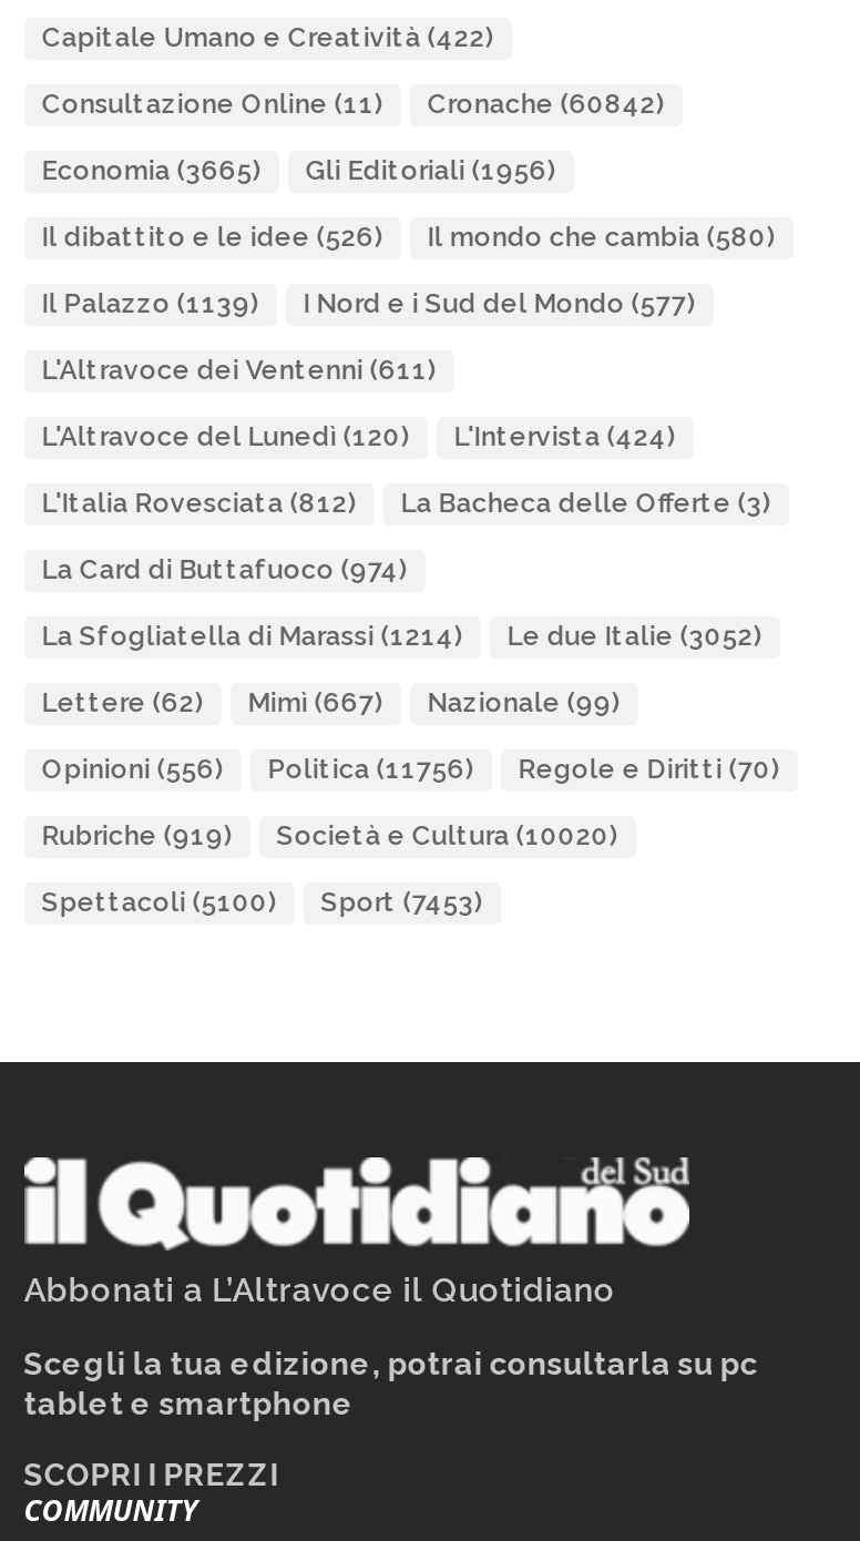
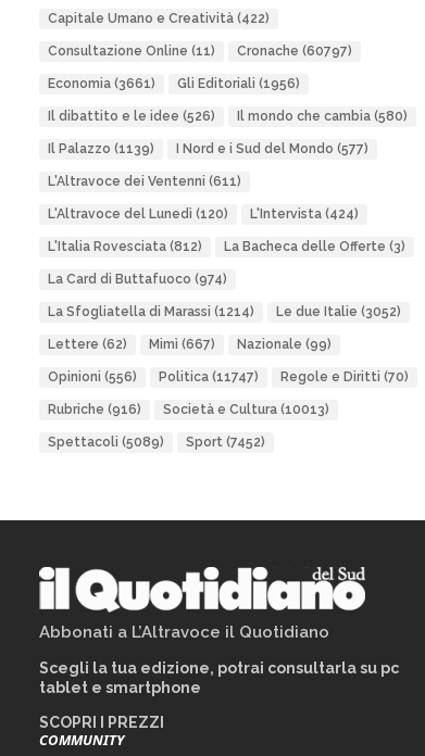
- Consultazione Online (11) Cronache (60842)
+ Consultazione Online (11) Cronache (60797)

- Economia (3665) Gli Editoriali (1956)
+ Economia (3661) Gli Editoriali (1956)

- Opinioni (556) Politica (11756) Regole e Diritti (70)
+ Opinioni (556) Politica (11747) Regole e Diritti (70)

- Rubriche (919)
+ Rubriche (916)

- Società e Cultura (10020)
+ Società e Cultura (10013)

- Spettacoli (5100)
+ Spettacoli (5089)

- Sport (7453)
+ Sport (7452)
